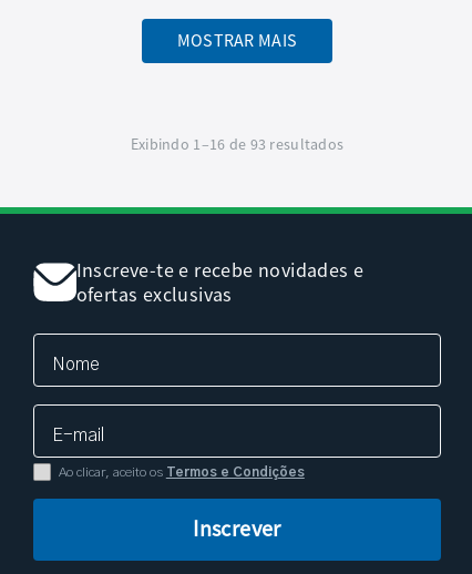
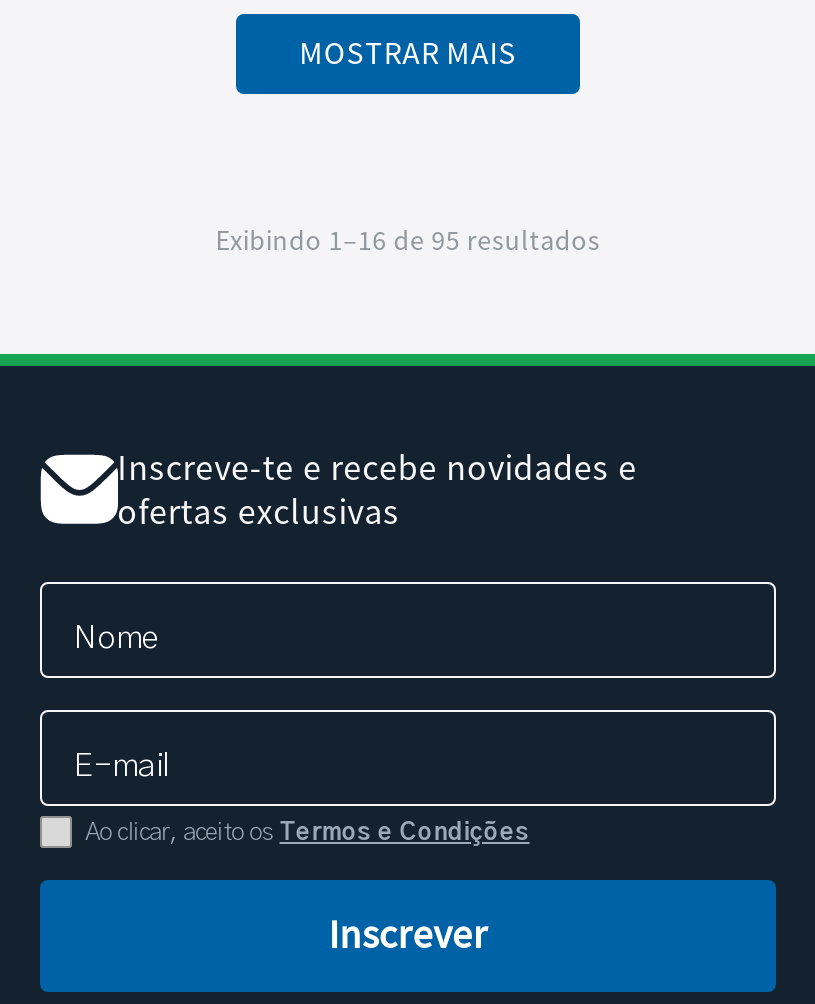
- Exibindo 1–16 de 93 resultados
+ Exibindo 1–16 de 95 resultados
